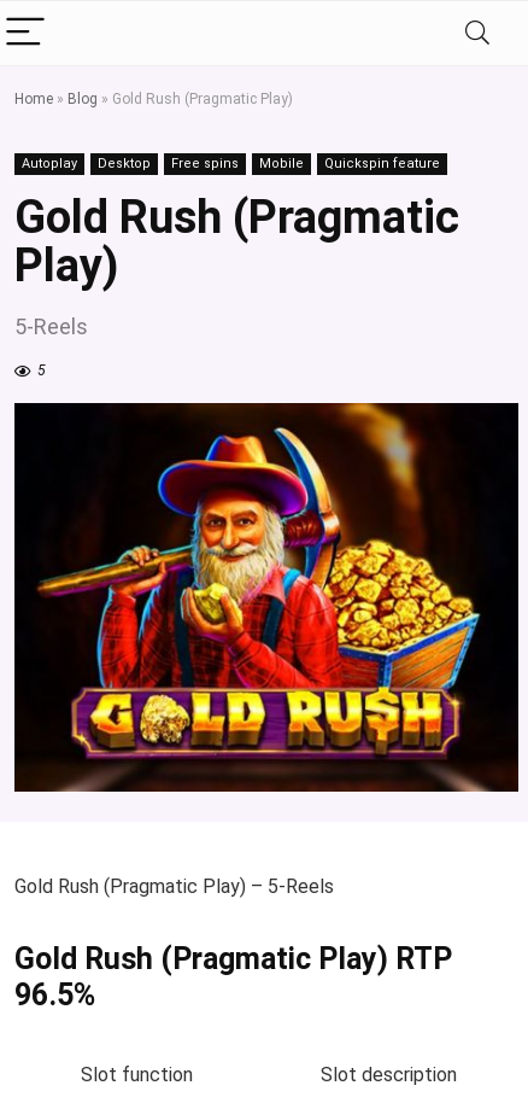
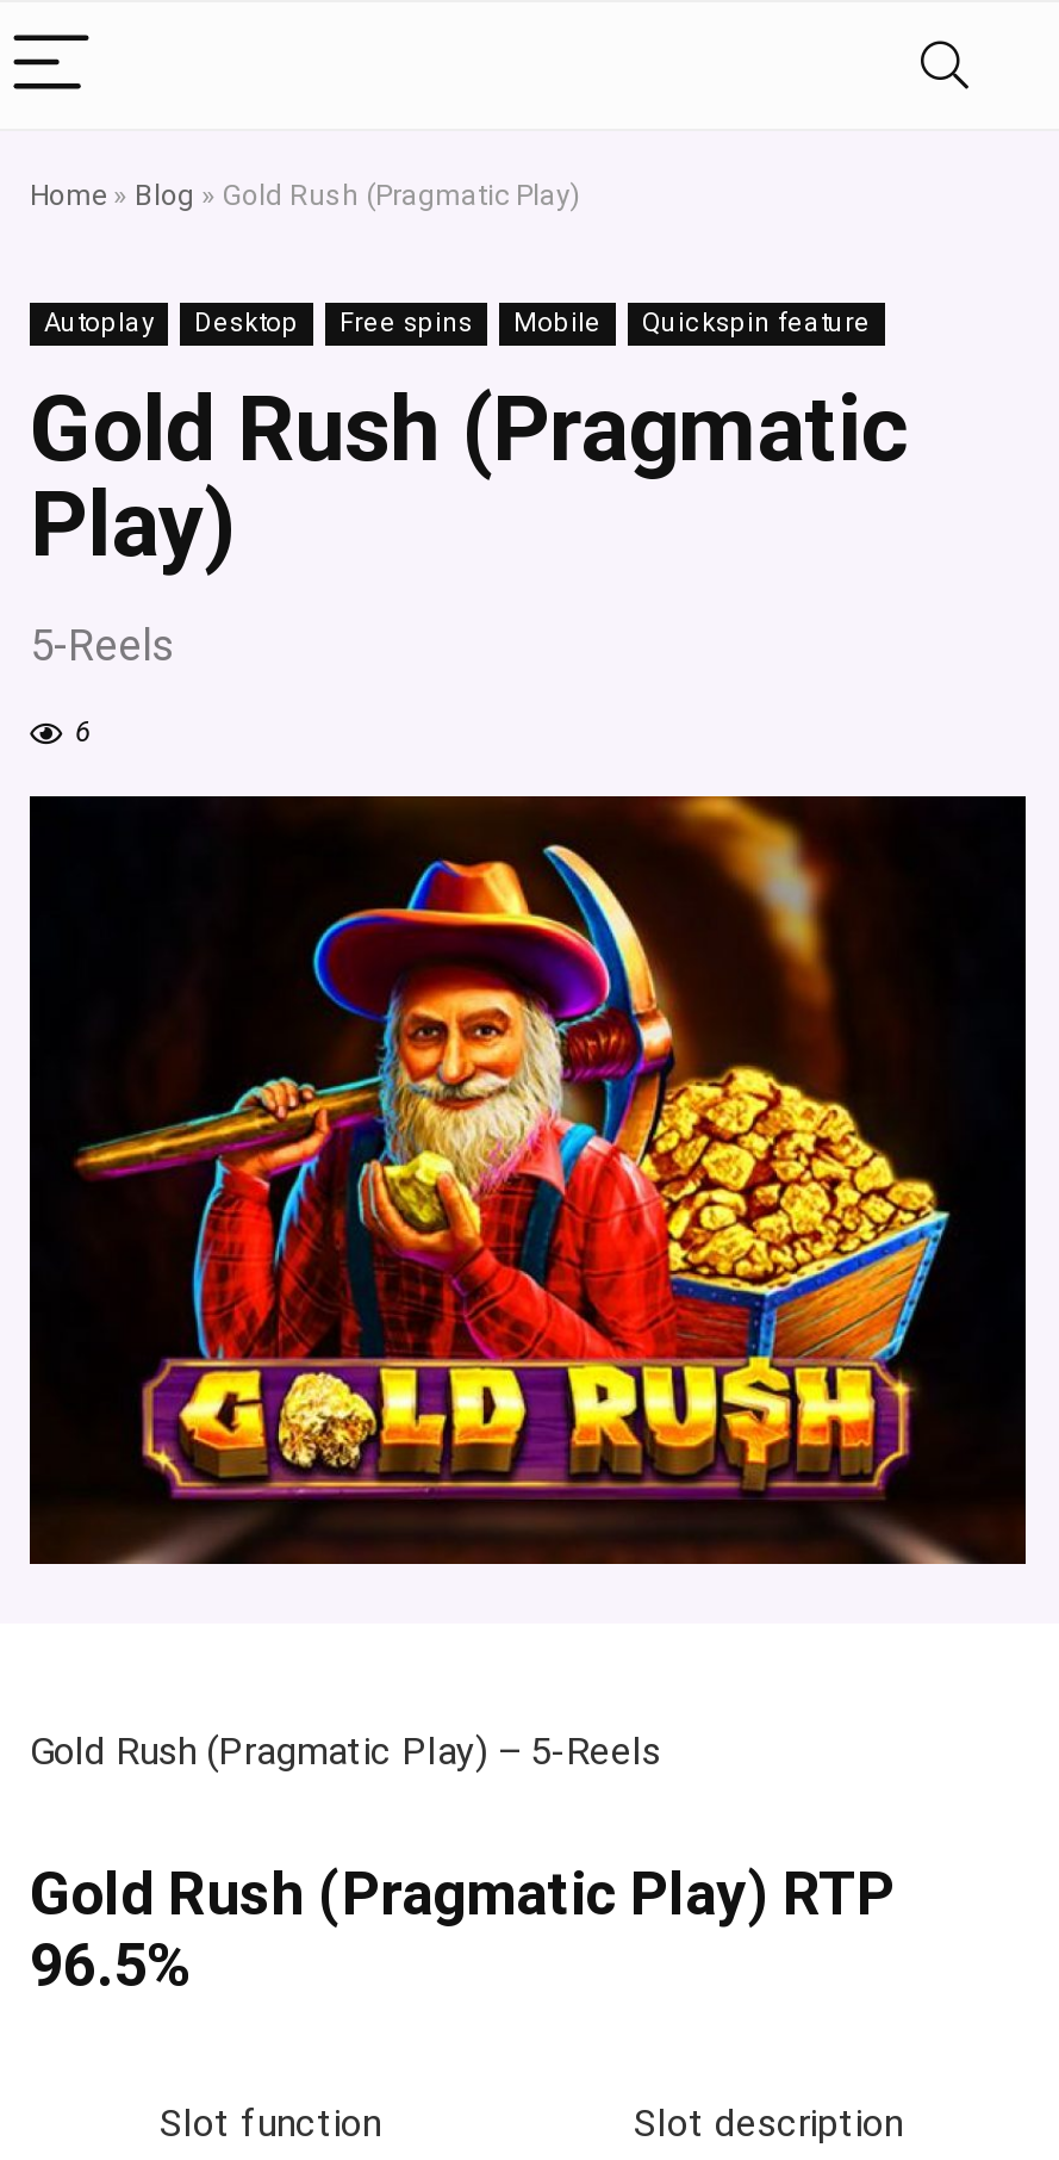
- 5
+ 6
